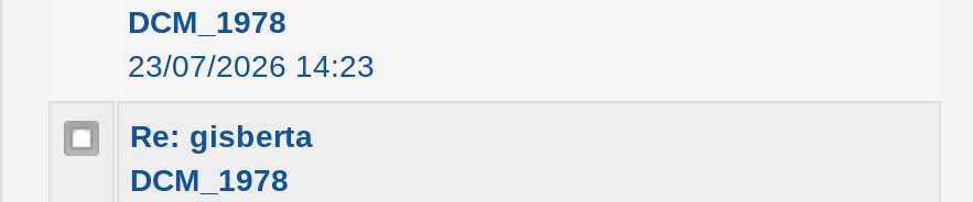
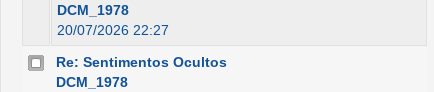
- 23/07/2026 14:23
+ 20/07/2026 22:27

- Re: gisberta
+ Re: Sentimentos Ocultos
